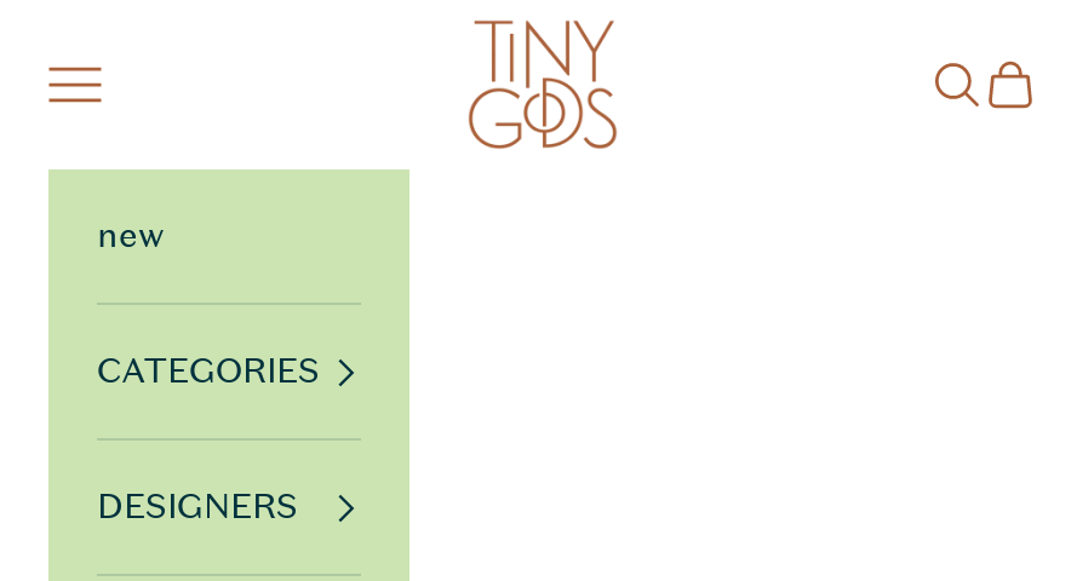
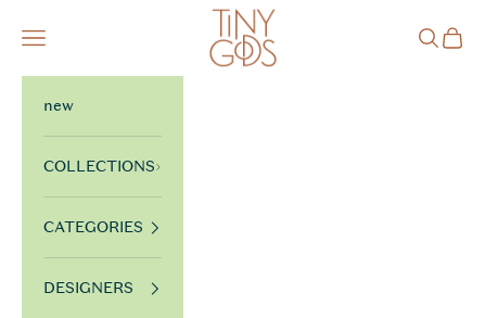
+ COLLECTIONS
